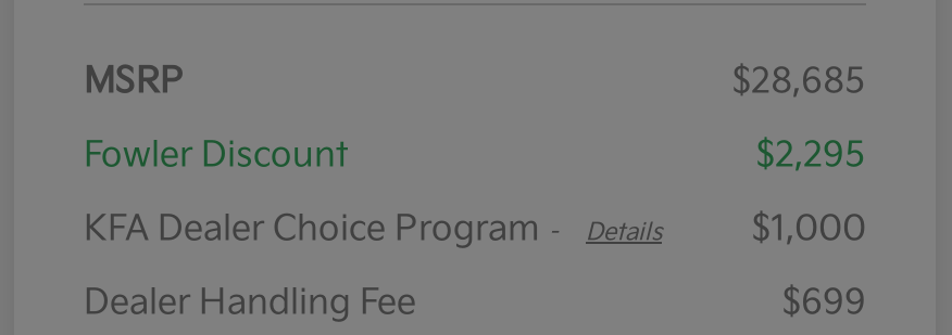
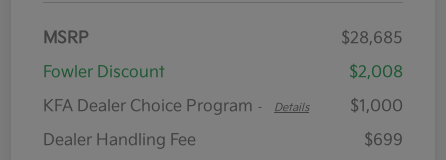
- $2,295
+ $2,008
